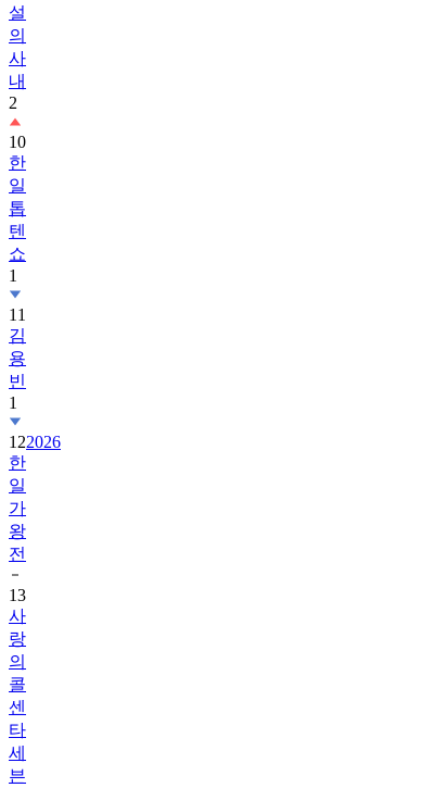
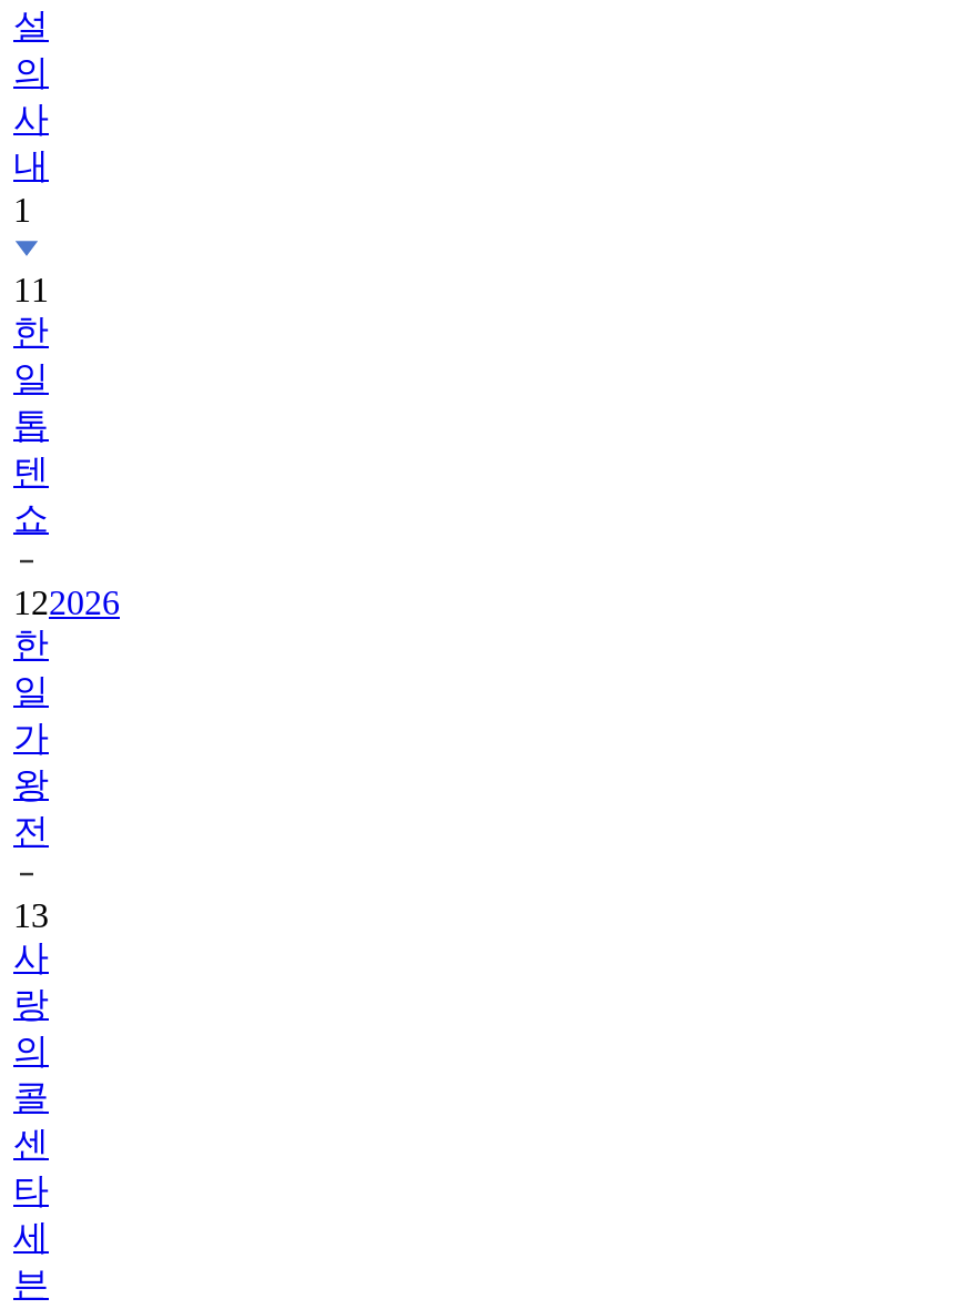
- 2
+ 1

- 10
+ 11

- 1
- 11
- 김
- 용
- 빈
- 1
